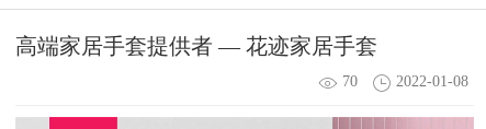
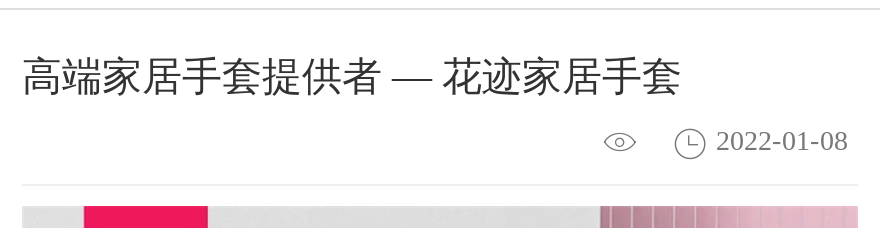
- 70
